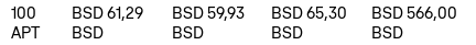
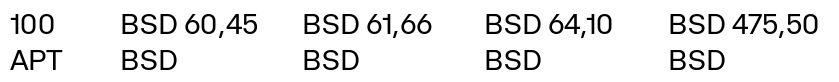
- BSD 61,29
+ BSD 60,45

- BSD 59,93
+ BSD 61,66

- BSD 65,30
+ BSD 64,10

- BSD 566,00
+ BSD 475,50
